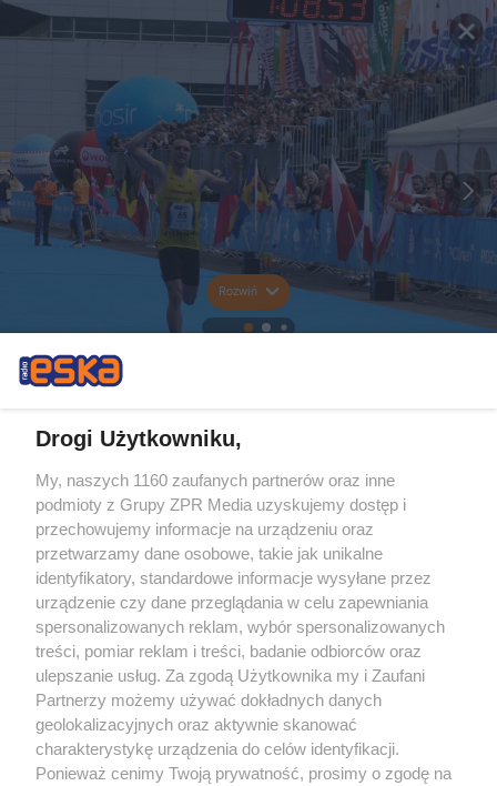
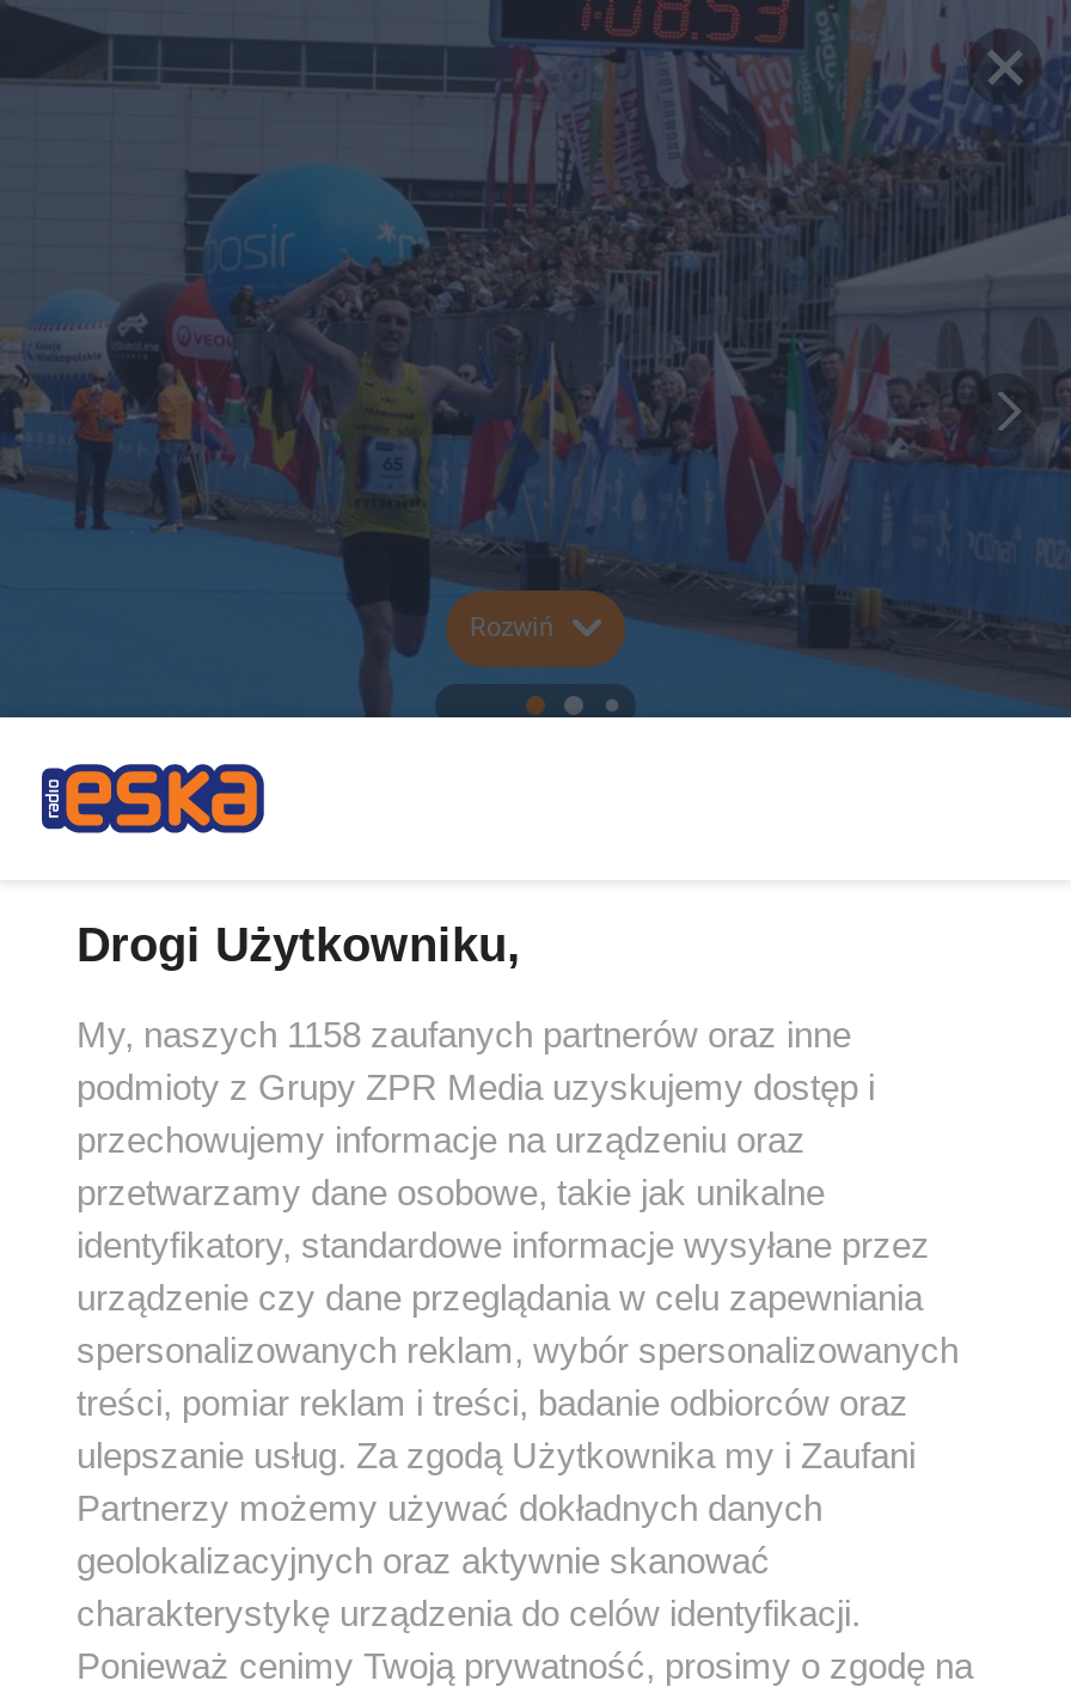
- My, naszych 1160 zaufanych partnerów oraz inne
+ My, naszych 1158 zaufanych partnerów oraz inne
